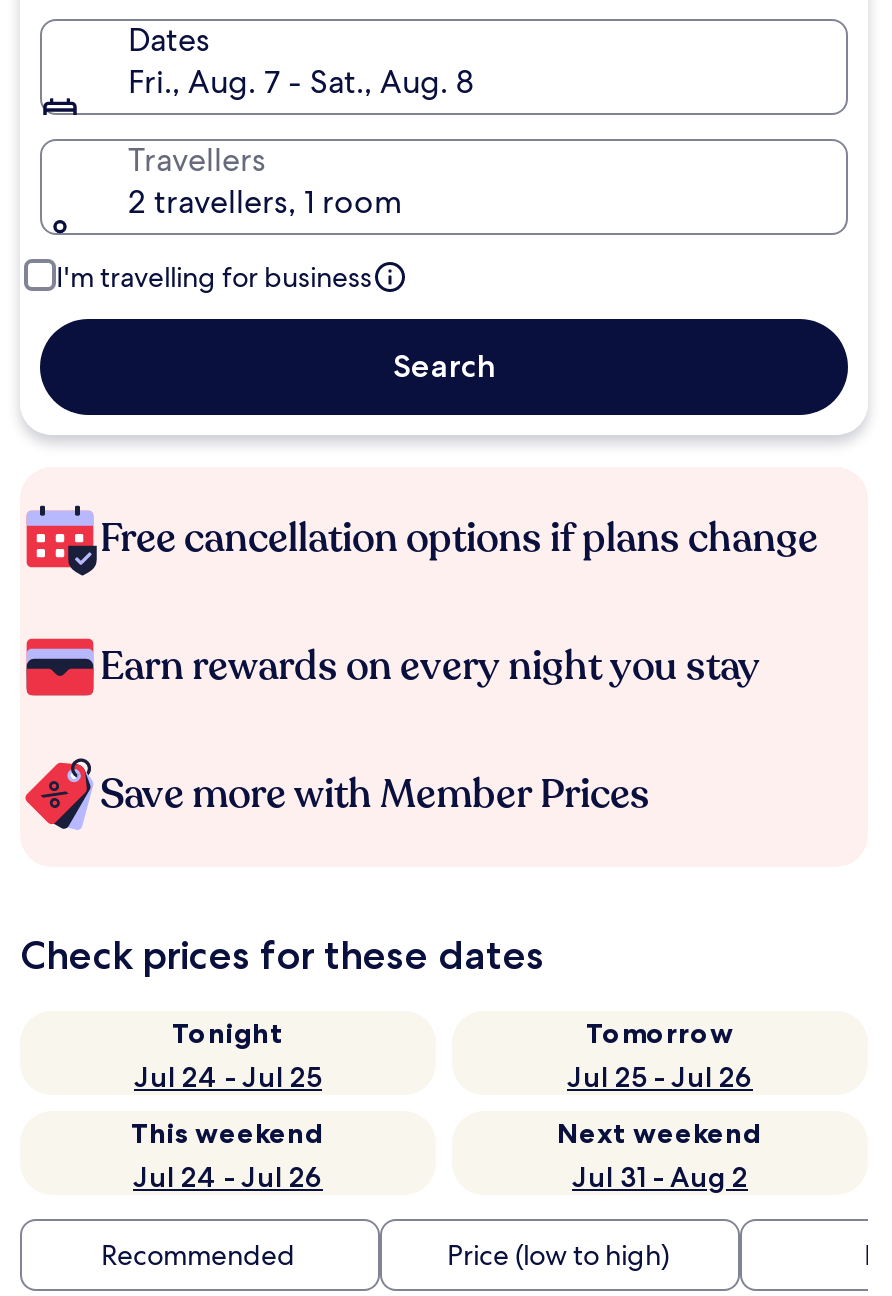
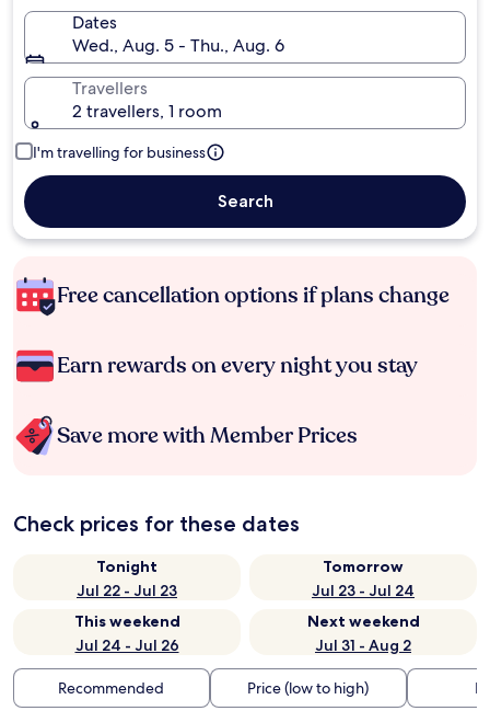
- Fri., Aug. 7 - Sat., Aug. 8
+ Wed., Aug. 5 - Thu., Aug. 6

- Jul 24 - Jul 25
+ Jul 22 - Jul 23

- Jul 25 - Jul 26
+ Jul 23 - Jul 24
